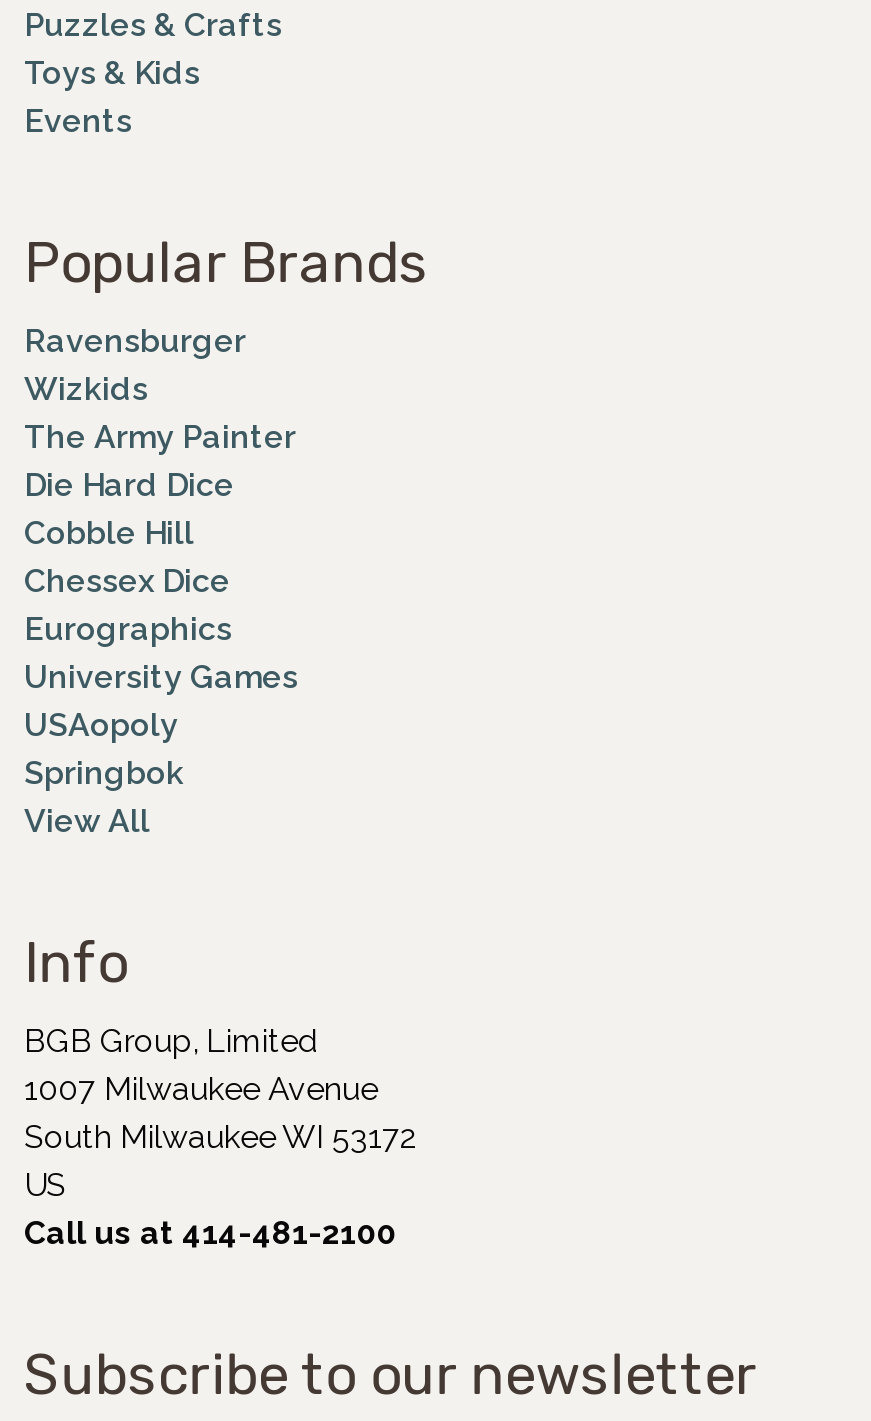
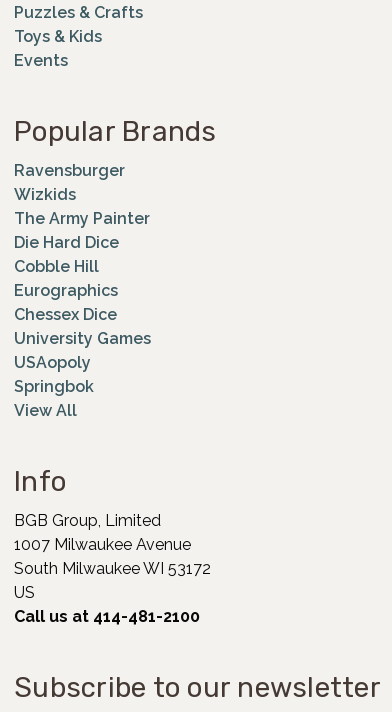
moved down: Chessex Dice

moved up: Eurographics
